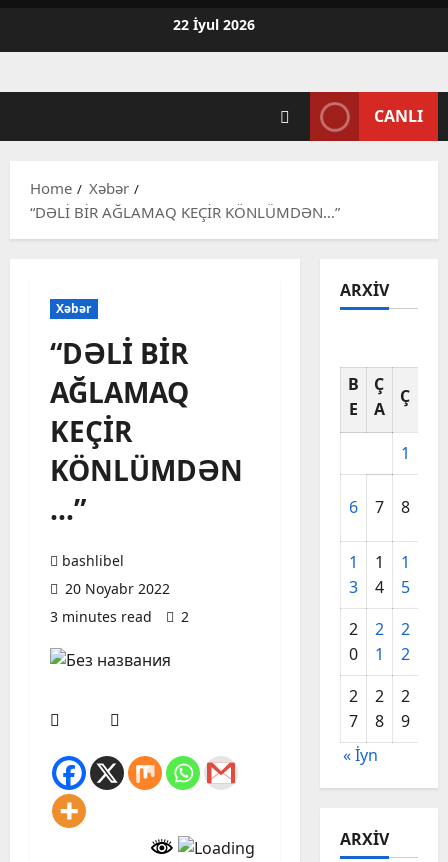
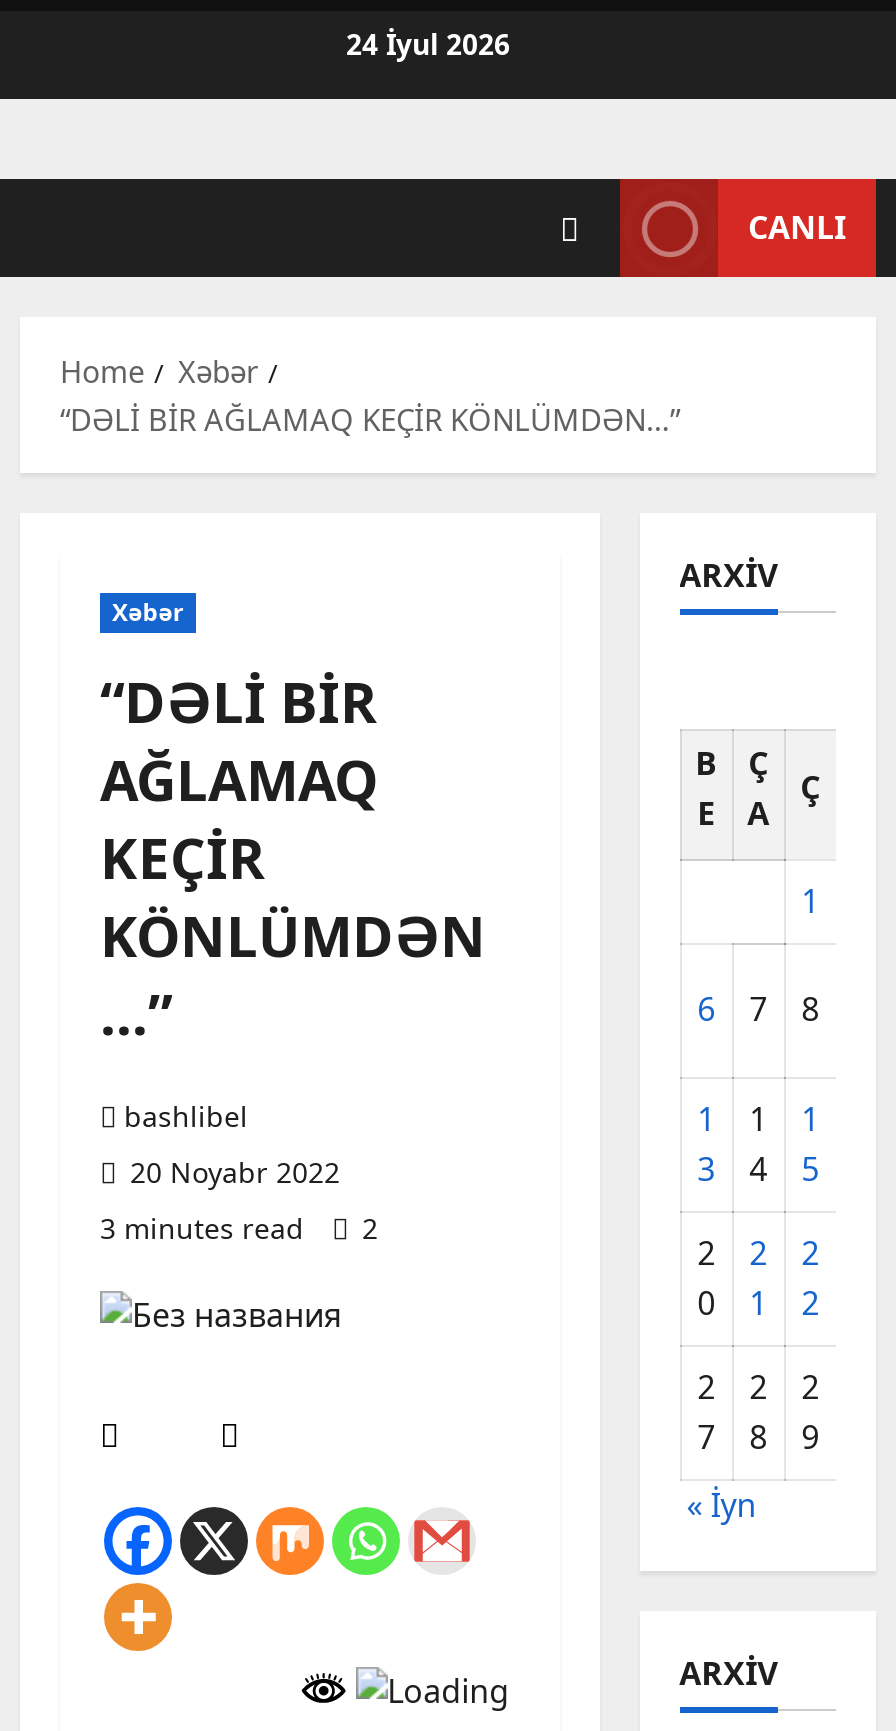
- 22 İyul 2026
+ 24 İyul 2026
